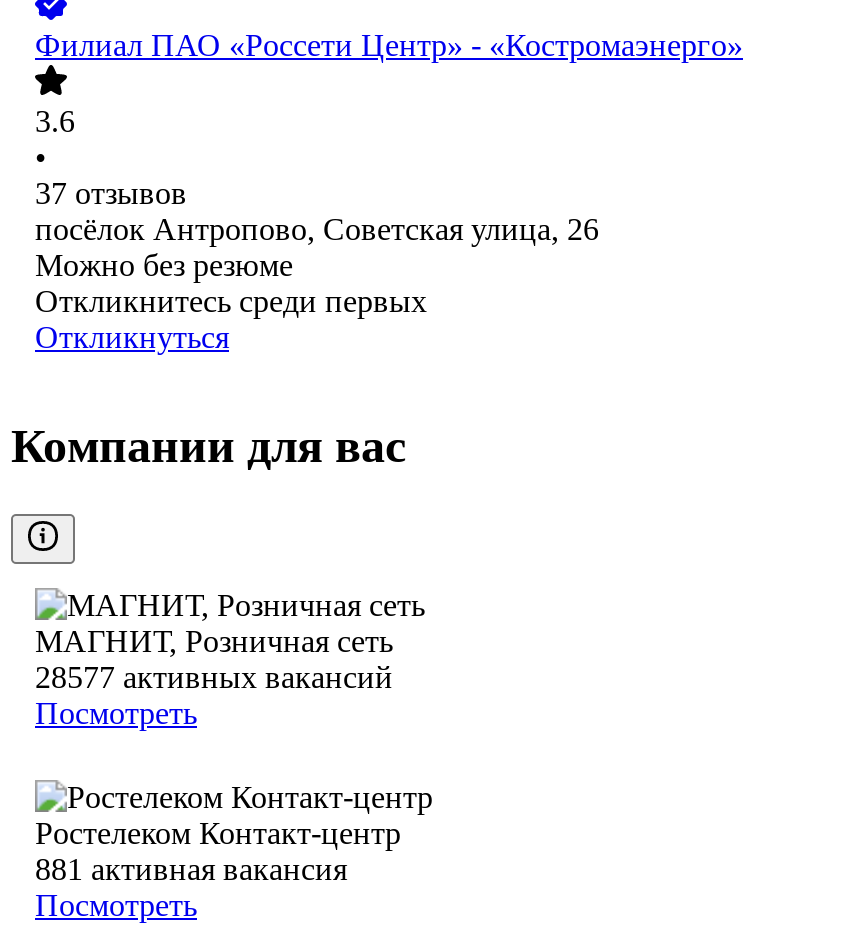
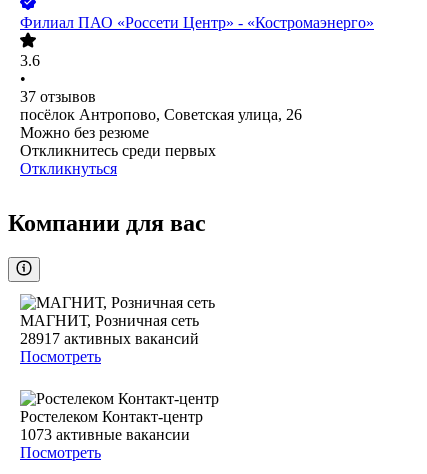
- 28577 активных вакансий
+ 28917 активных вакансий

- 881 активная вакансия
+ 1073 активные вакансии
